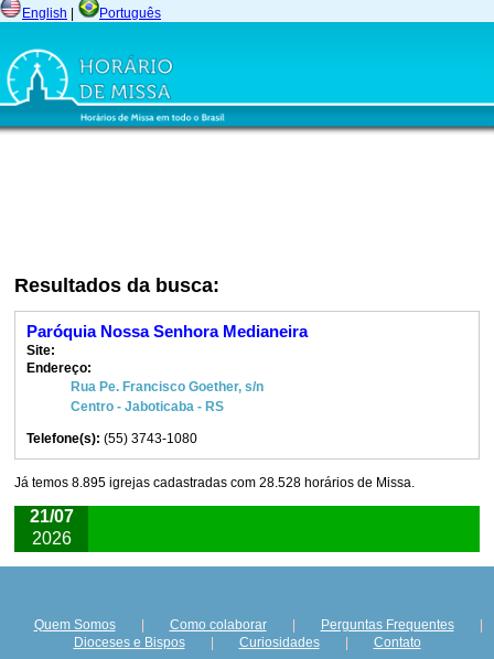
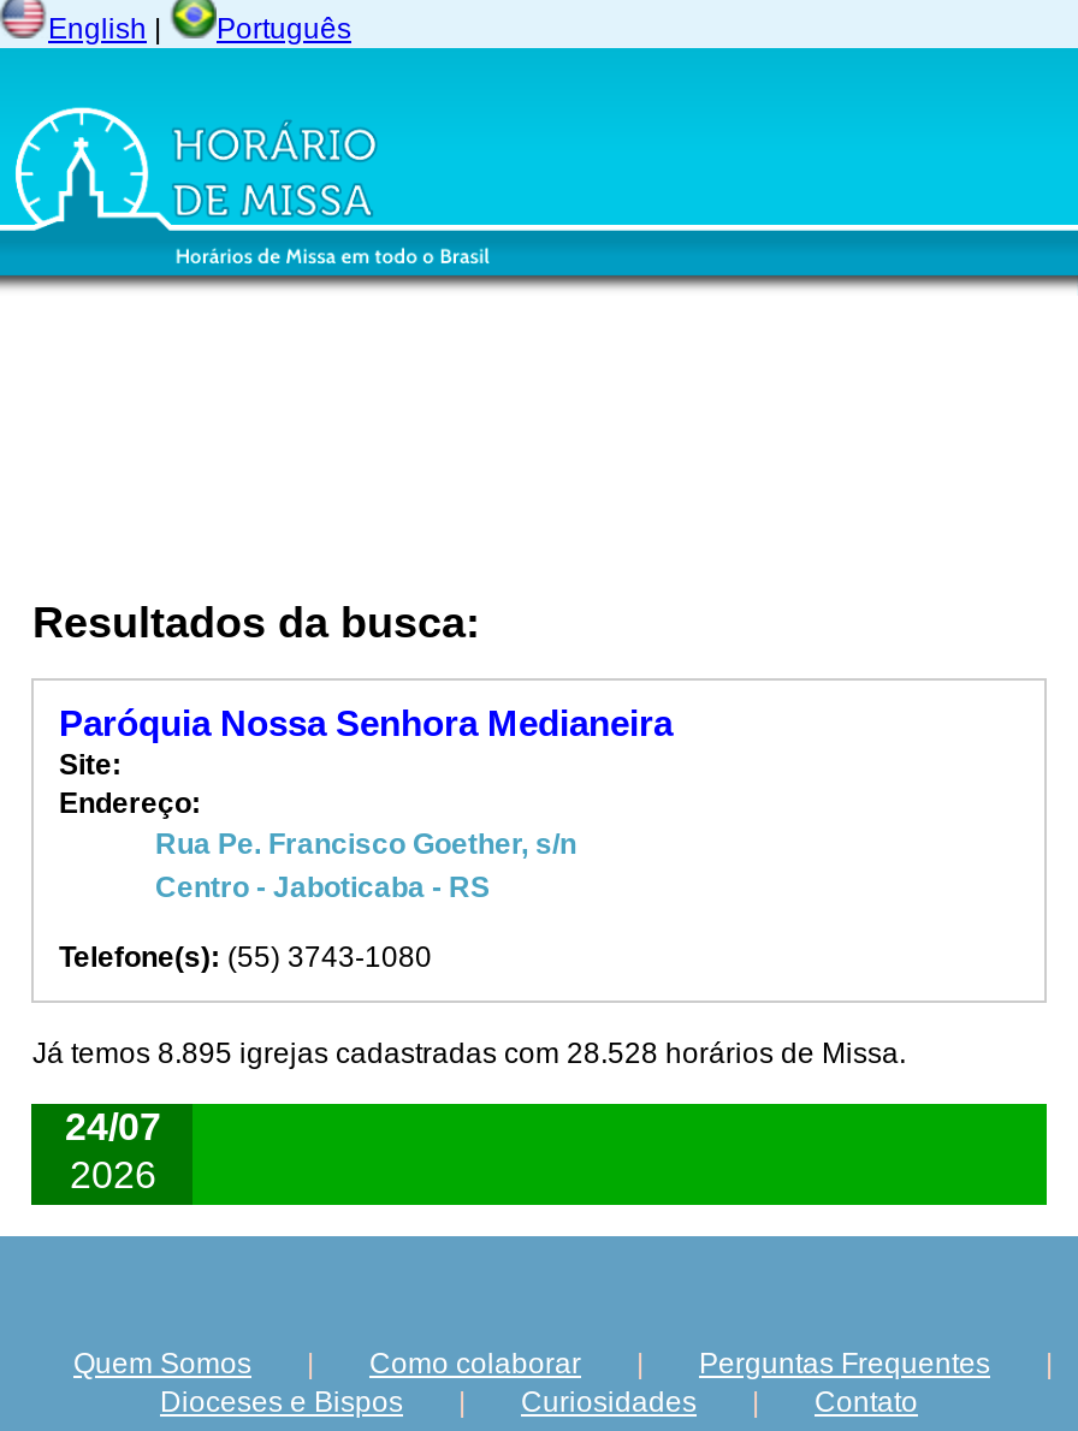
- 21/07
+ 24/07
